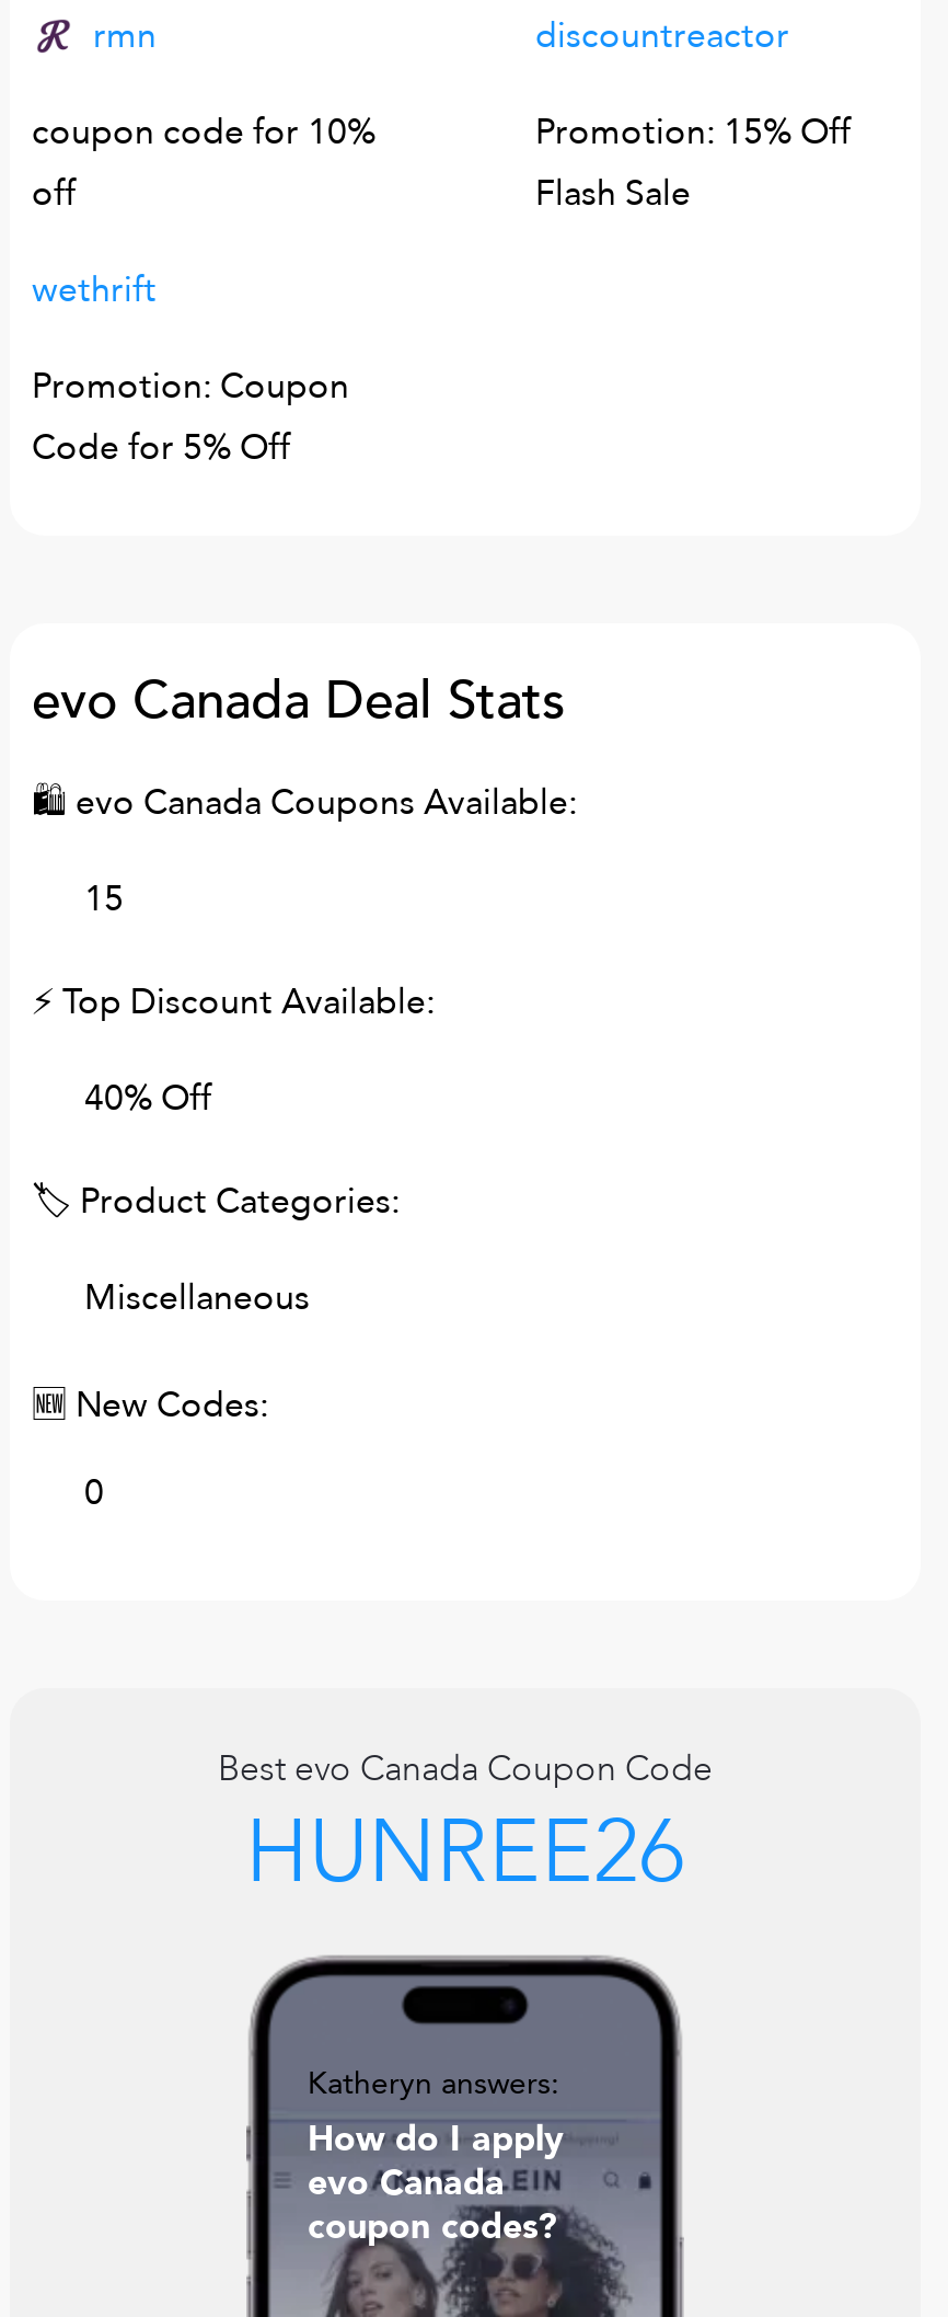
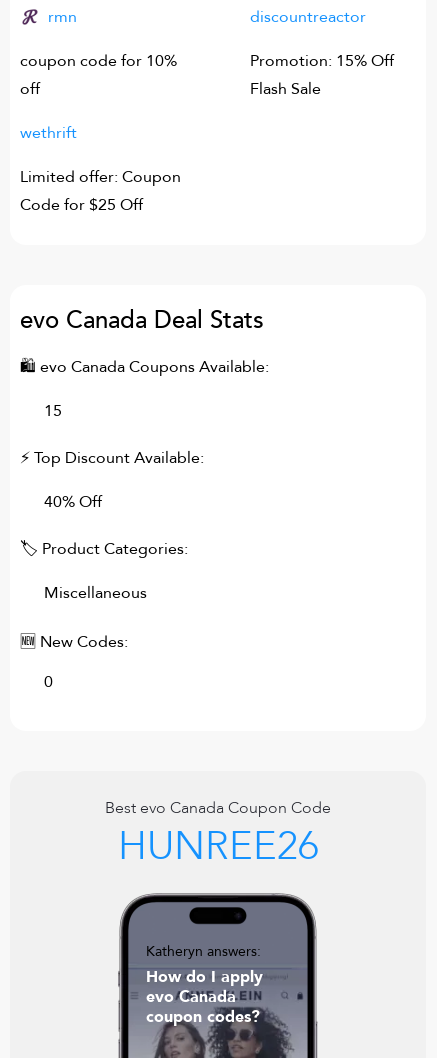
- Promotion: Coupon
- Code for 5% Off
+ Limited offer: Coupon
+ Code for $25 Off
